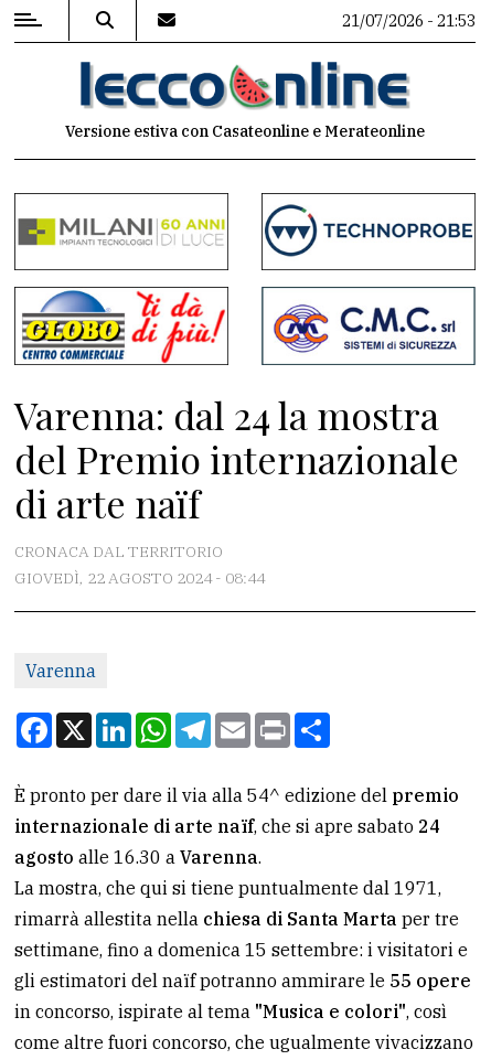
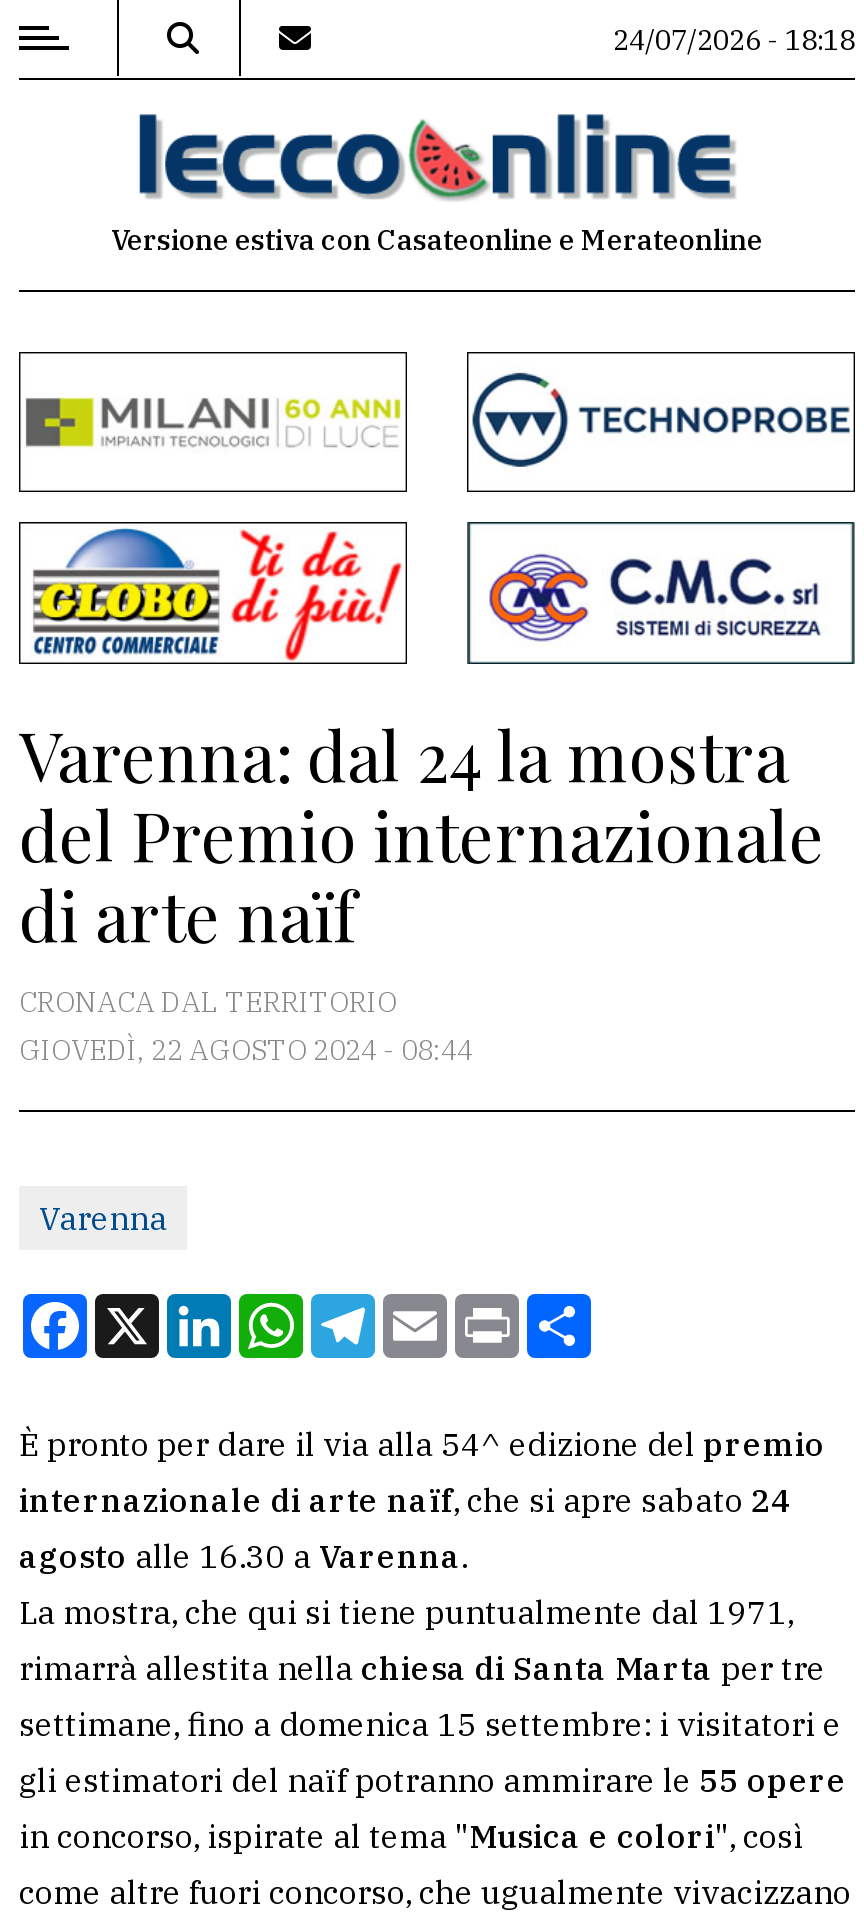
- 21/07/2026 - 21:53
+ 24/07/2026 - 18:18
